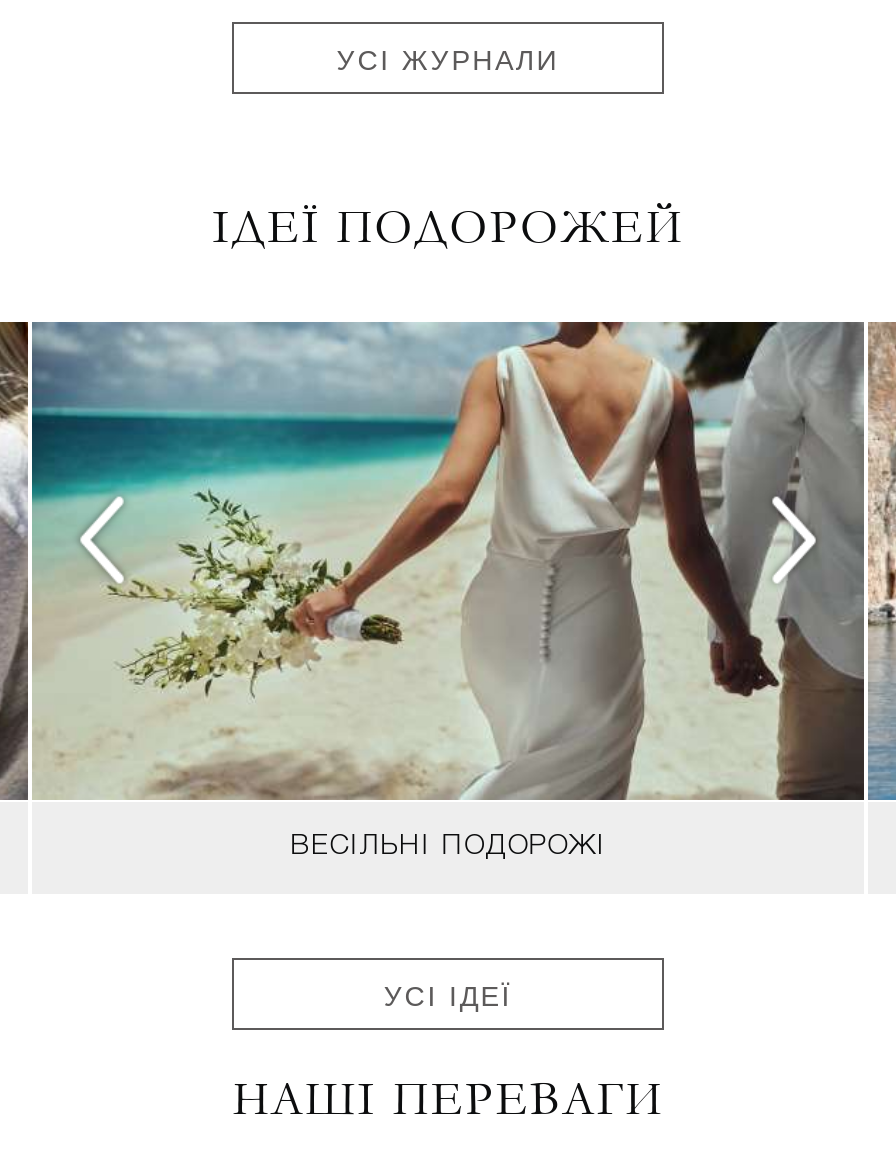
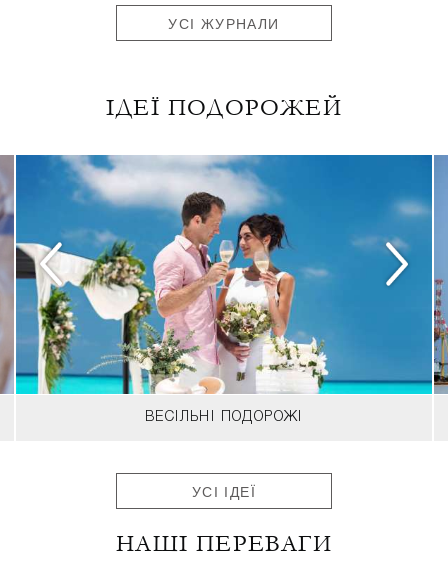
- [image]
+ [image]
